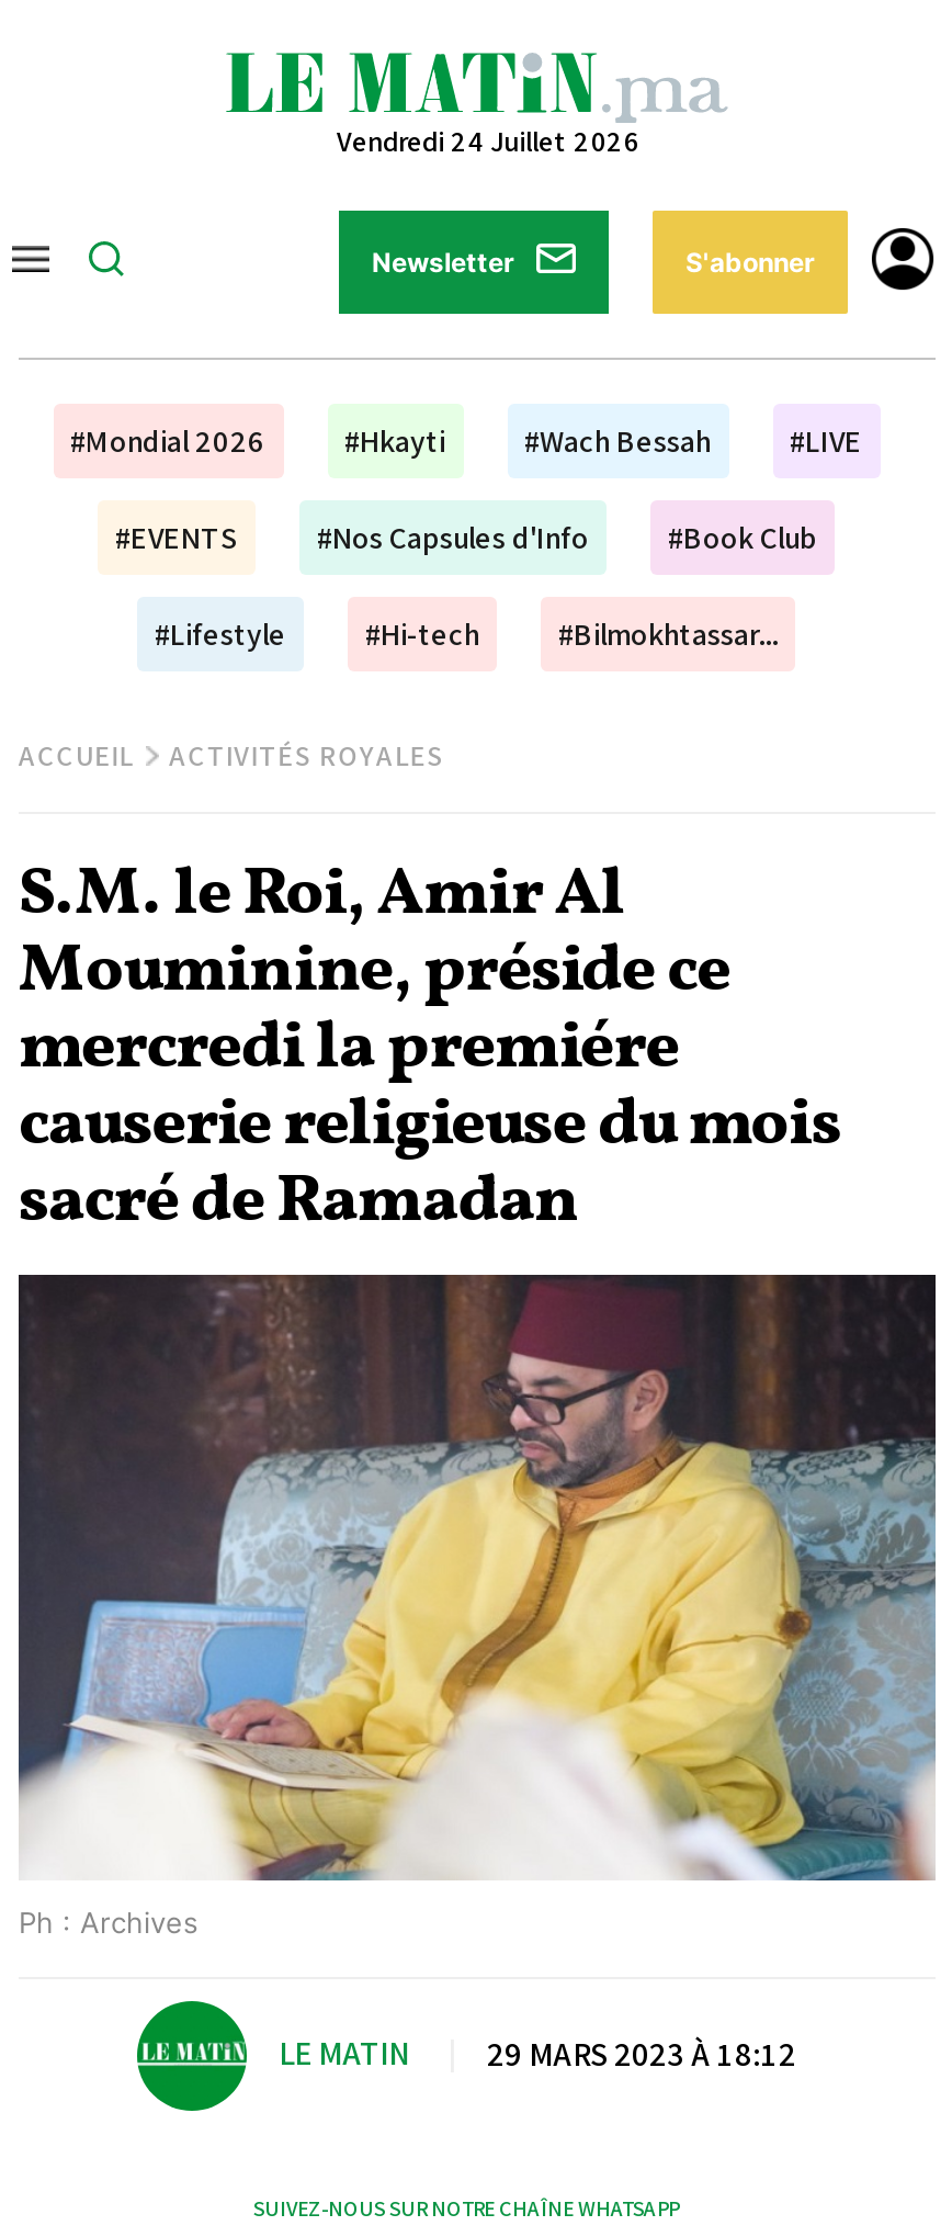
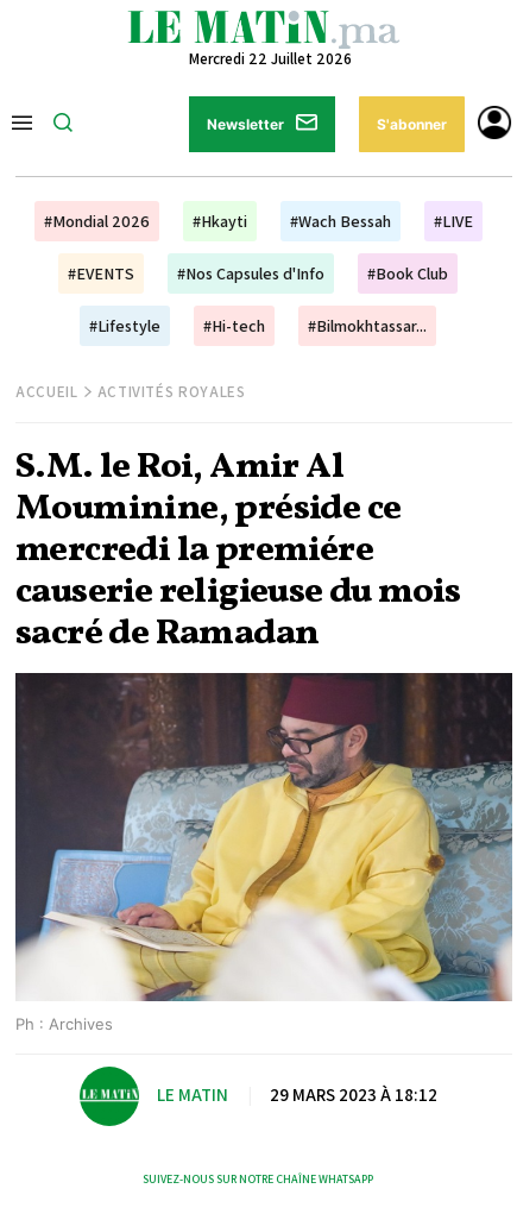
- Vendredi 24 Juillet 2026
+ Mercredi 22 Juillet 2026
